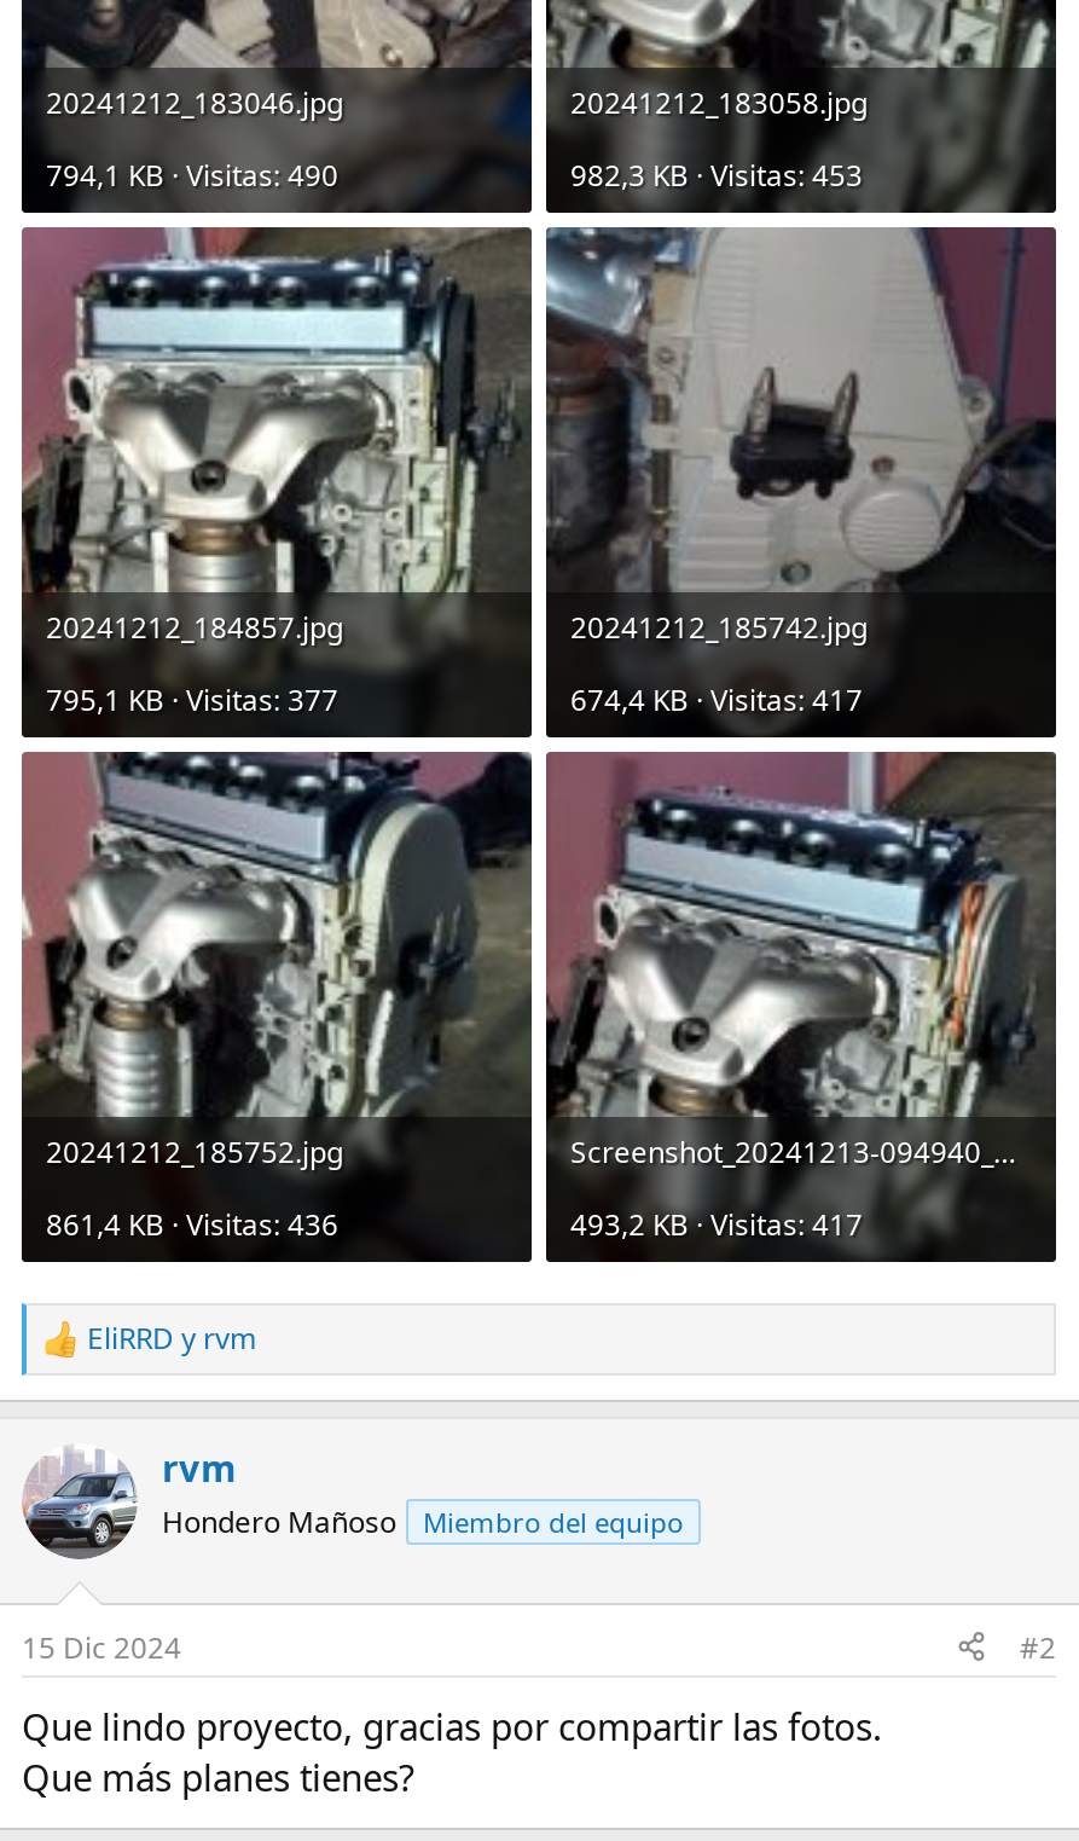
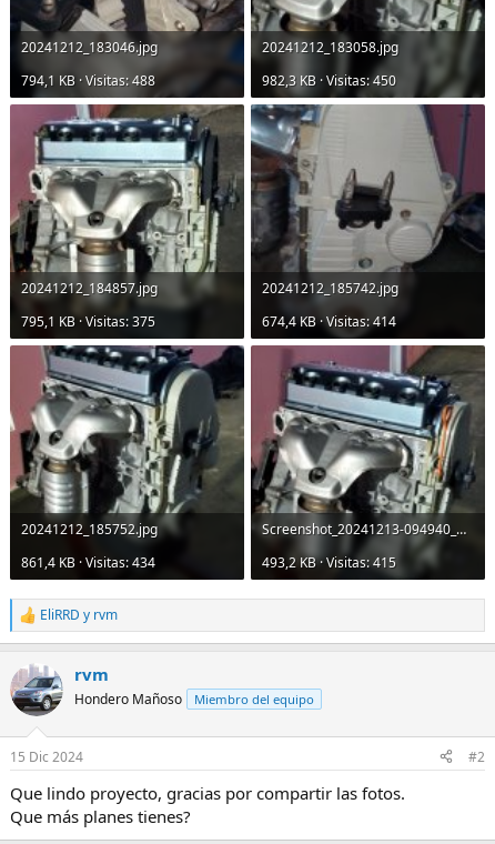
- 794,1 KB · Visitas: 490
+ 794,1 KB · Visitas: 488

- 982,3 KB · Visitas: 453
+ 982,3 KB · Visitas: 450

- 795,1 KB · Visitas: 377
+ 795,1 KB · Visitas: 375

- 674,4 KB · Visitas: 417
+ 674,4 KB · Visitas: 414

- 861,4 KB · Visitas: 436
+ 861,4 KB · Visitas: 434

- 493,2 KB · Visitas: 417
+ 493,2 KB · Visitas: 415
